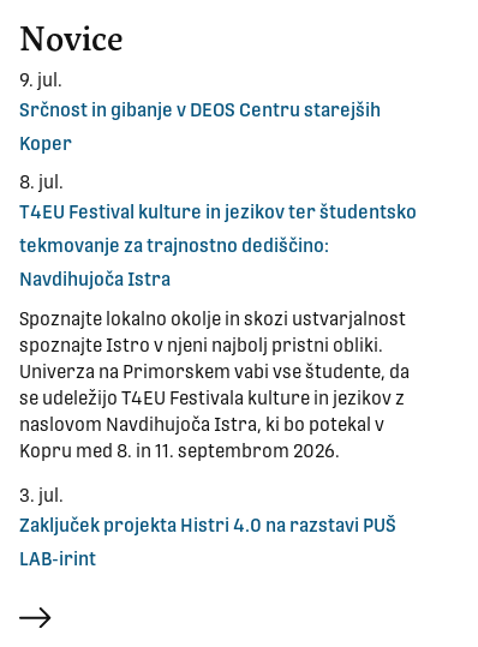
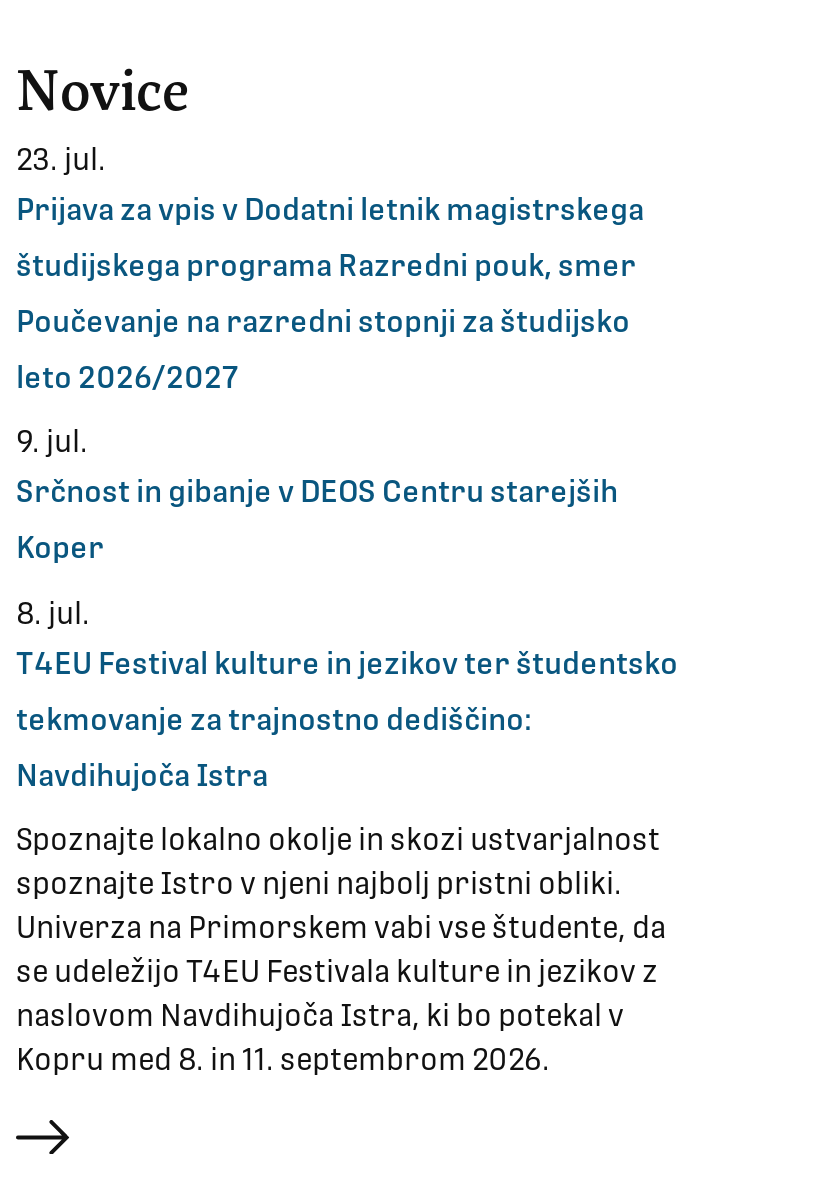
+ 23. jul.
+ Prijava za vpis v Dodatni letnik magistrskega
+ študijskega programa Razredni pouk, smer
+ Poučevanje na razredni stopnji za študijsko
+ leto 2026/2027

moved down: 9. jul. | Srčnost in gibanje v DEOS Centru starejših | Koper | ... | naslovom Navdihujoča Istra, ki bo potekal v | Kopru med 8. in 11. septembrom 2026.

- 3. jul.
- Zaključek projekta Histri 4.0 na razstavi PUŠ
- LAB-irint
